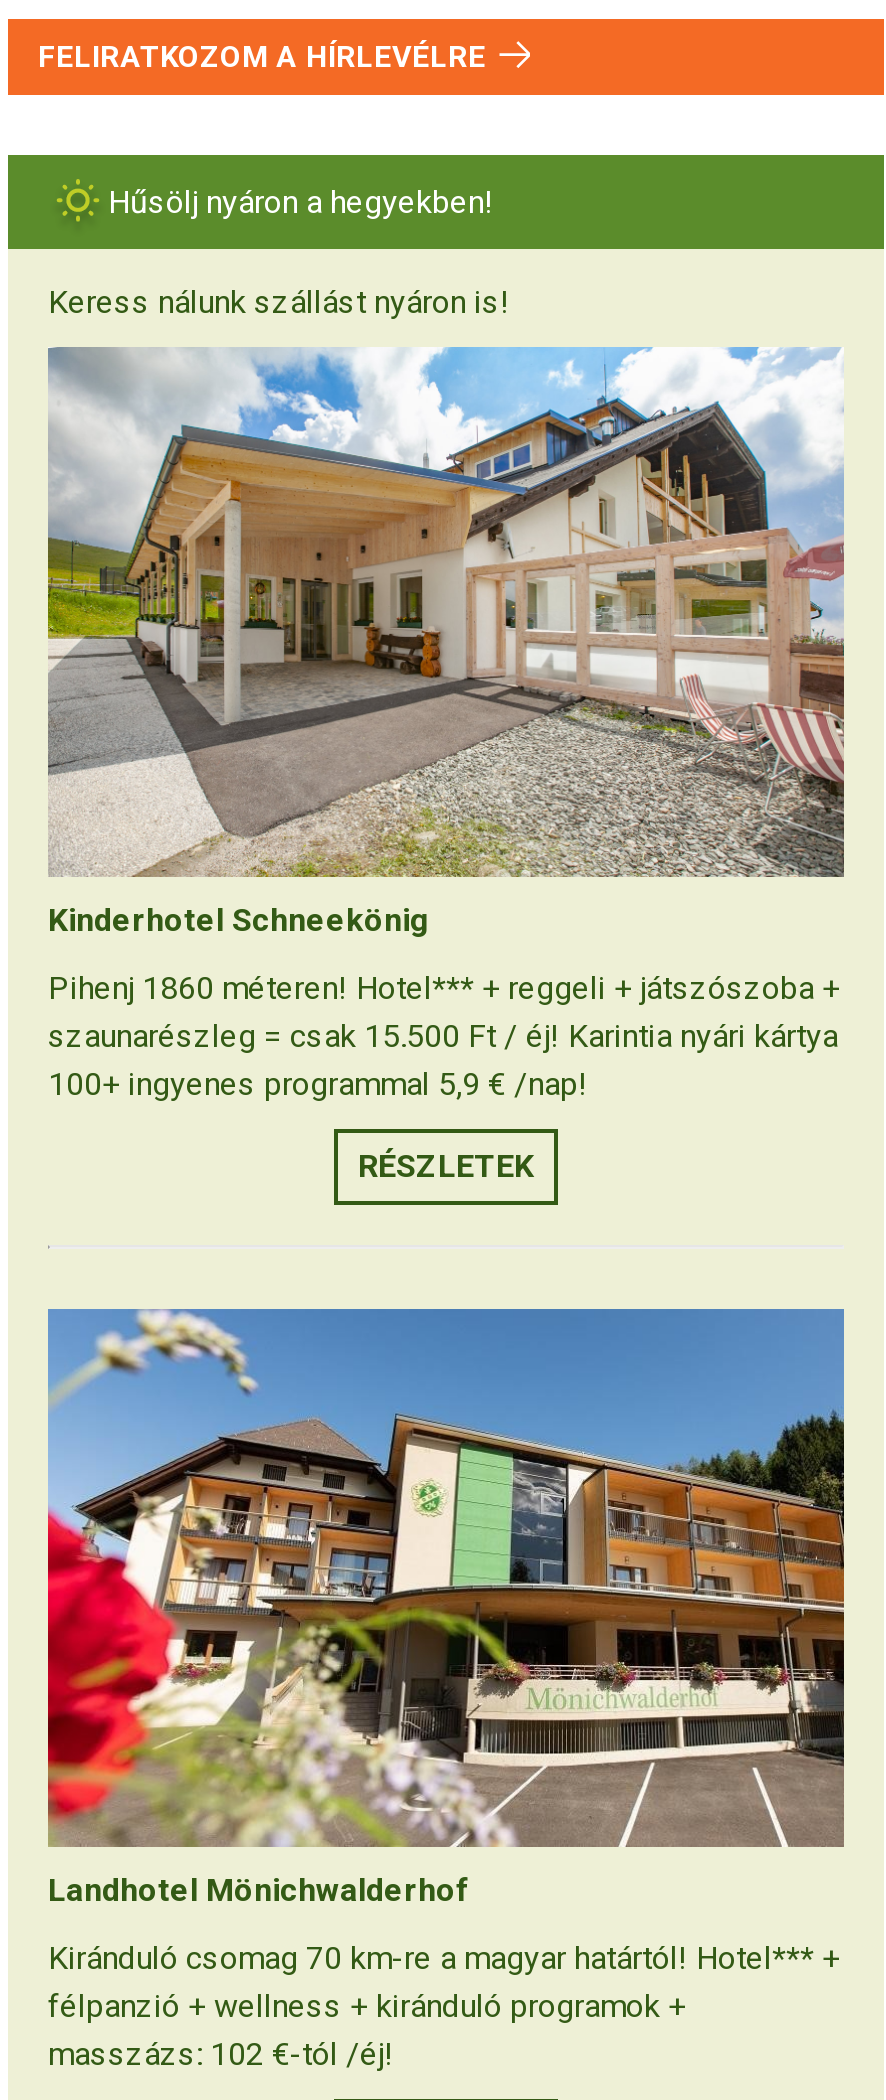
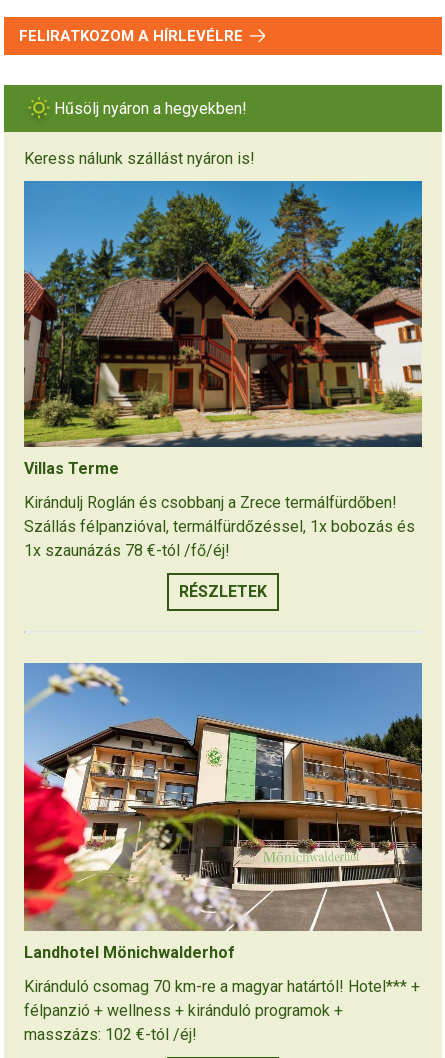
- [image]
- Kinderhotel Schneekönig
+ [image]
+ Villas Terme

- Pihenj 1860 méteren! Hotel*** + reggeli + játszószoba +
- szaunarészleg = csak 15.500 Ft / éj! Karintia nyári kártya
- 100+ ingyenes programmal 5,9 € /nap!
+ Kirándulj Roglán és csobbanj a Zrece termálfürdőben!
+ Szállás félpanzióval, termálfürdőzéssel, 1x bobozás és
+ 1x szaunázás 78 €-tól /fő/éj!
